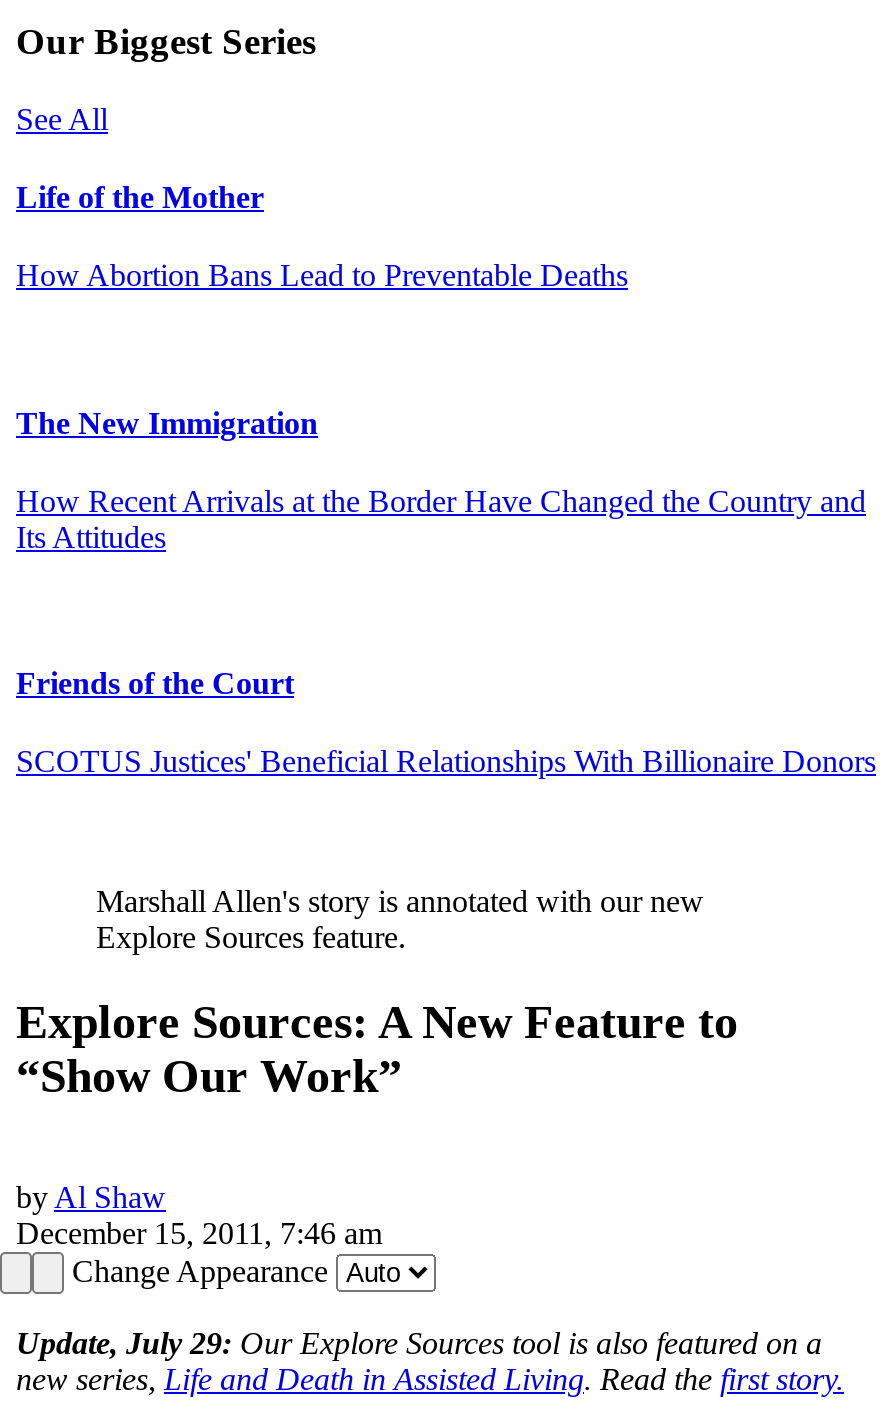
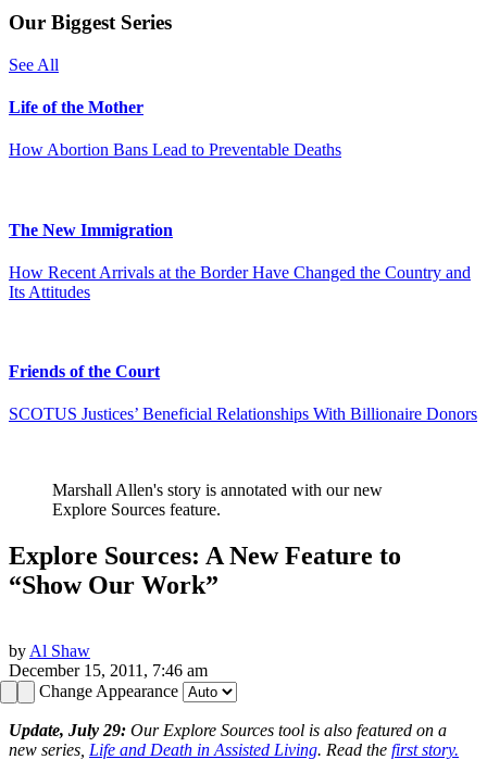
- SCOTUS Justices' Beneficial Relationships With Billionaire Donors
+ SCOTUS Justices’ Beneficial Relationships With Billionaire Donors
